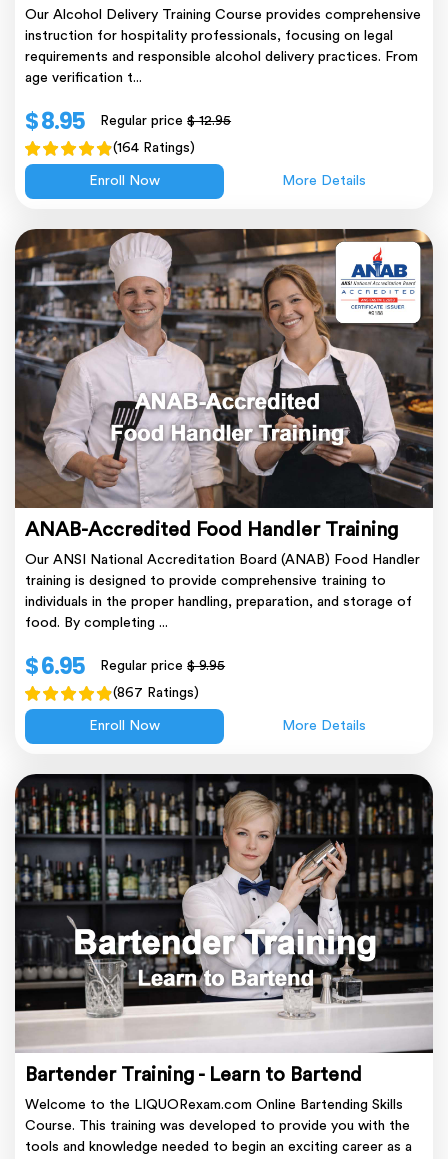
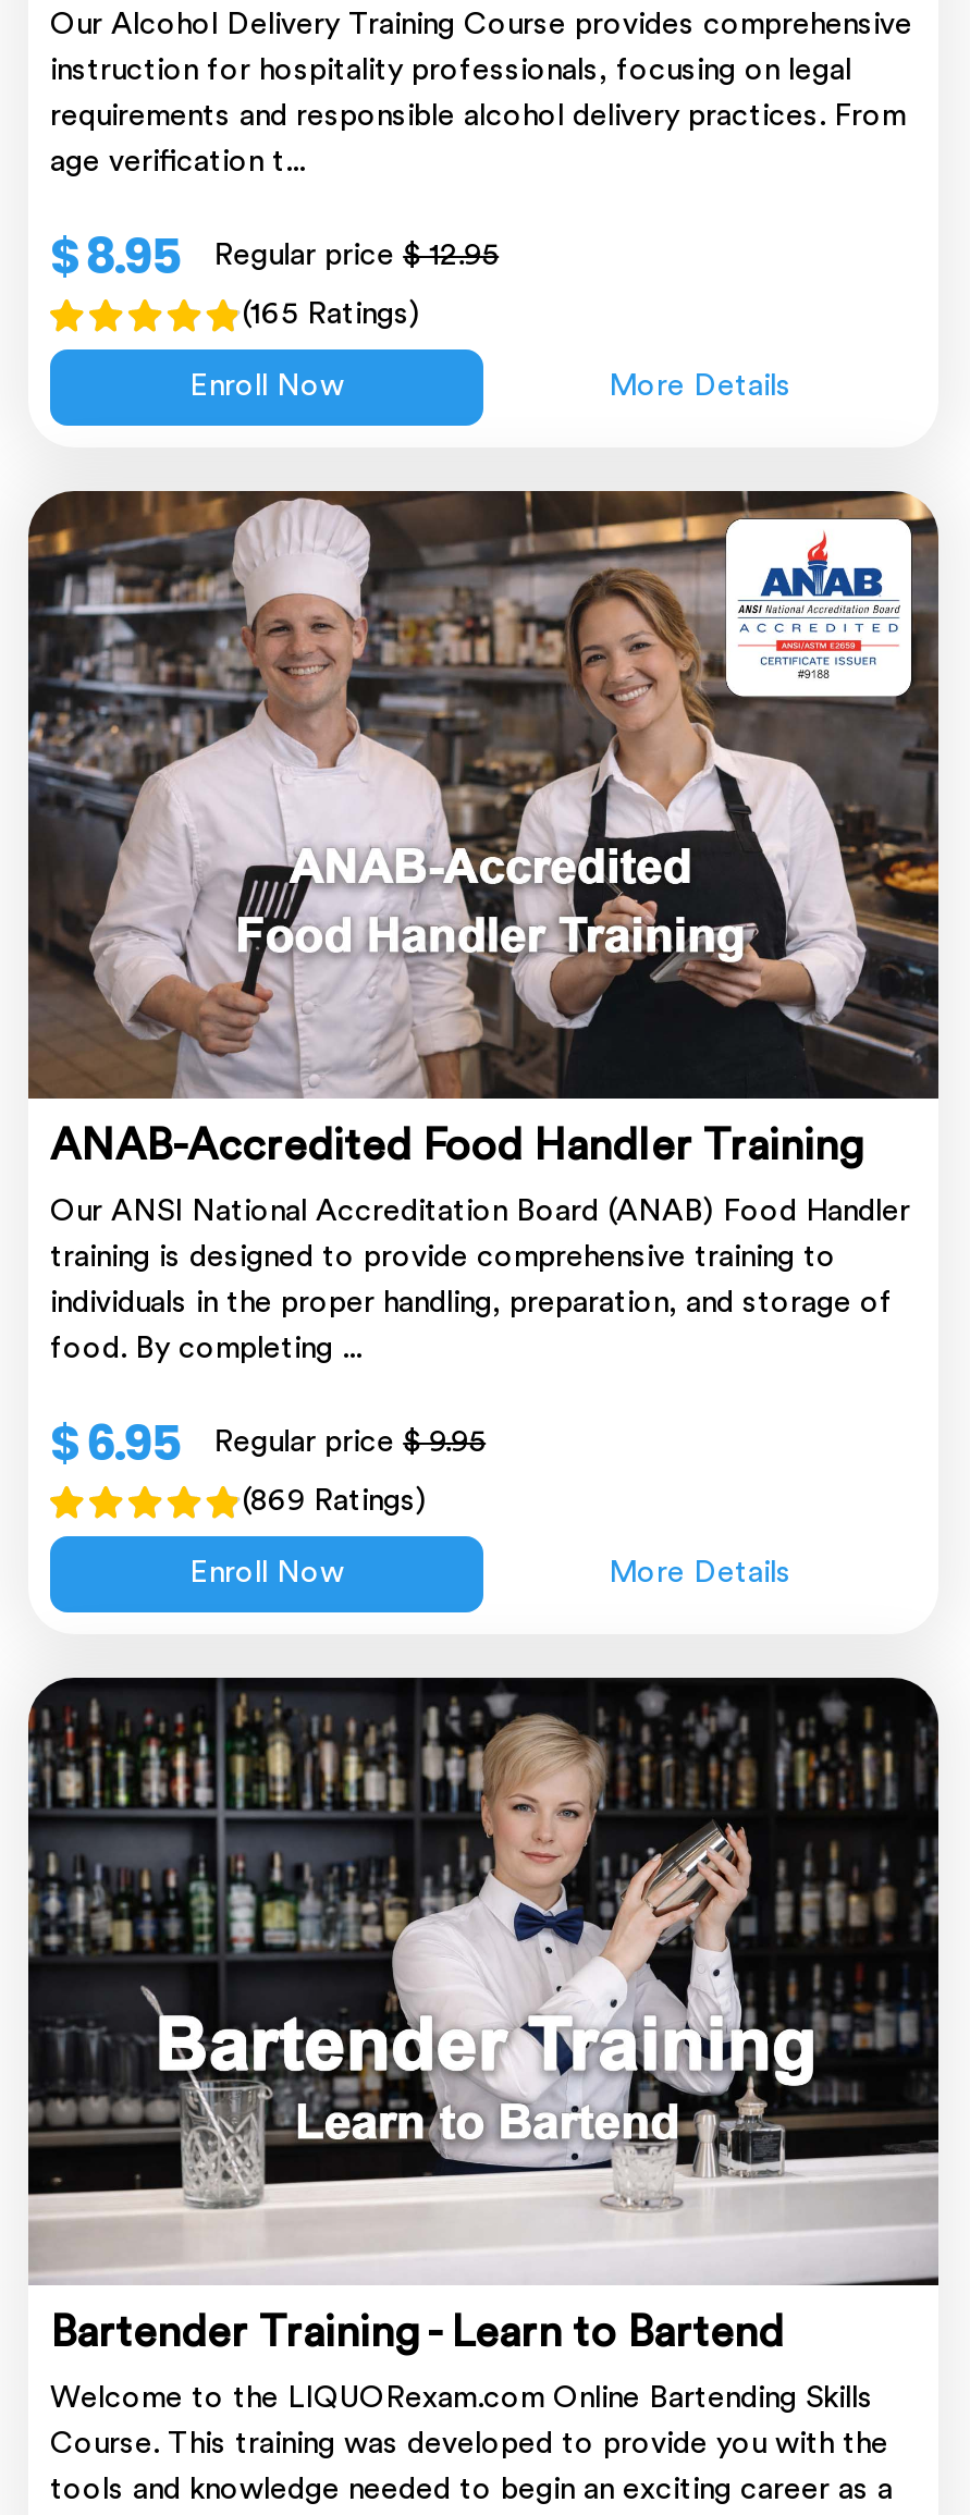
- (164 Ratings)
+ (165 Ratings)

- (867 Ratings)
+ (869 Ratings)
